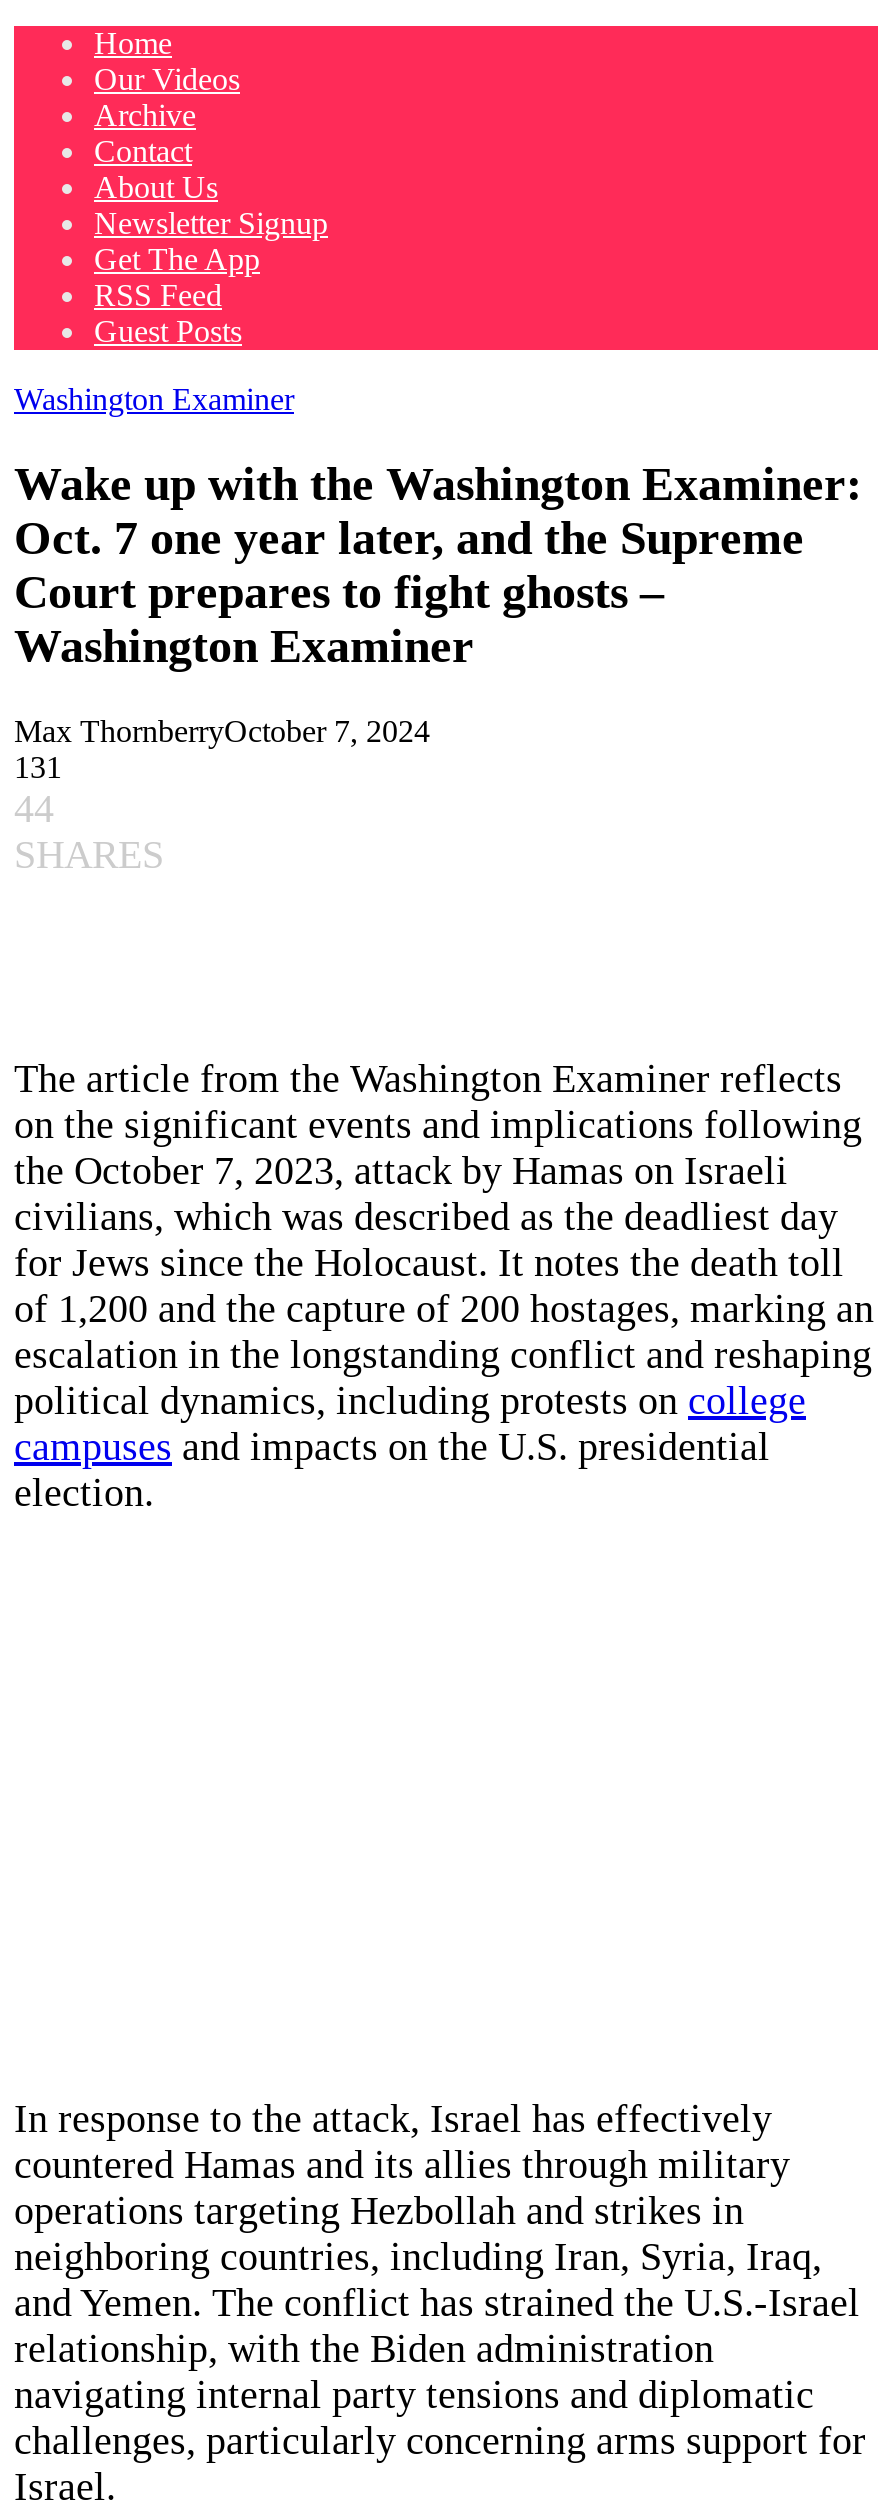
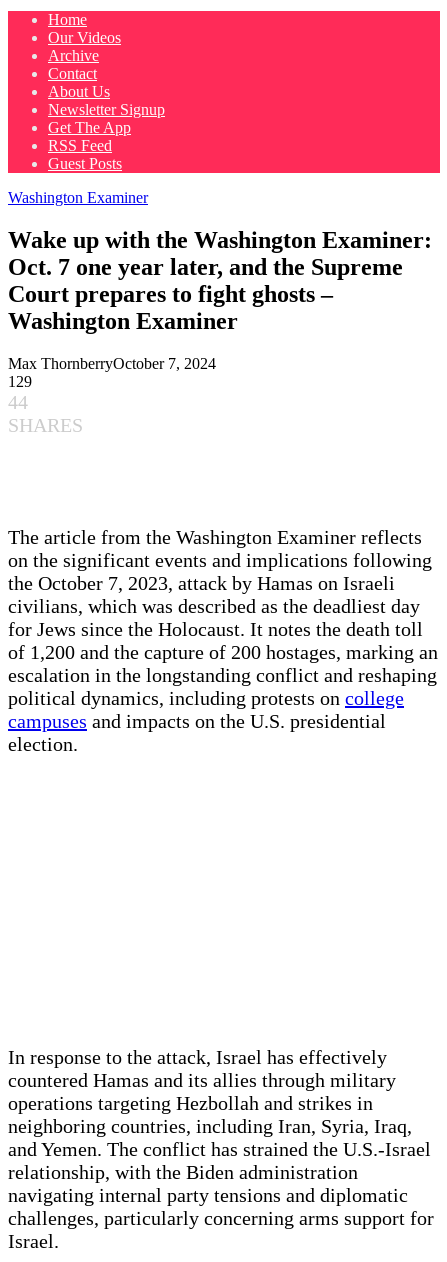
- 131
+ 129
